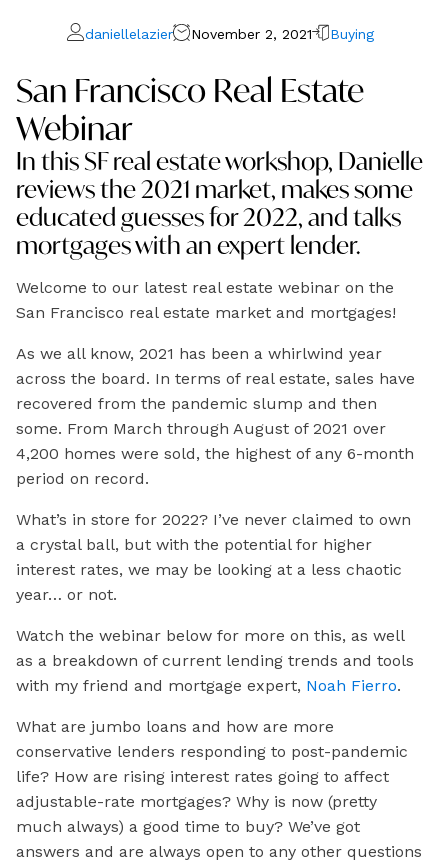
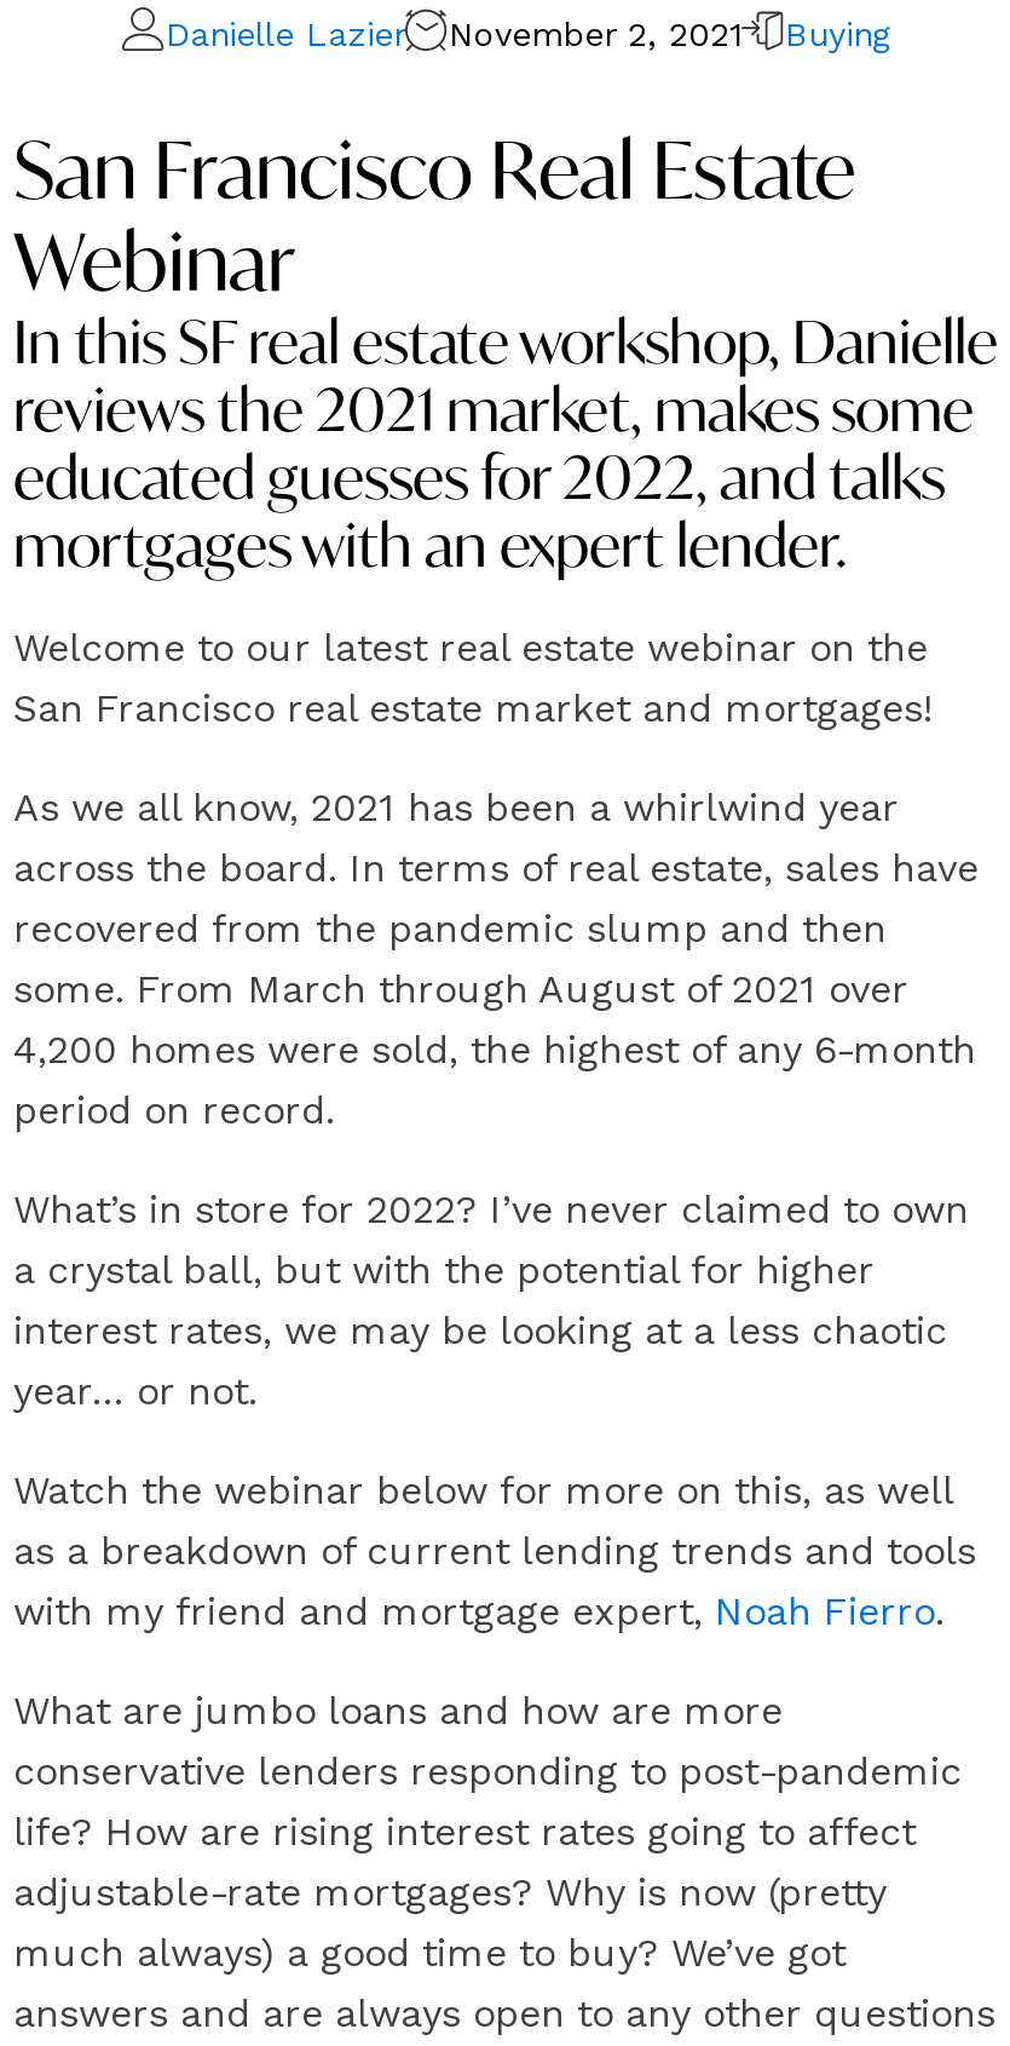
- daniellelazier
+ Danielle Lazier
